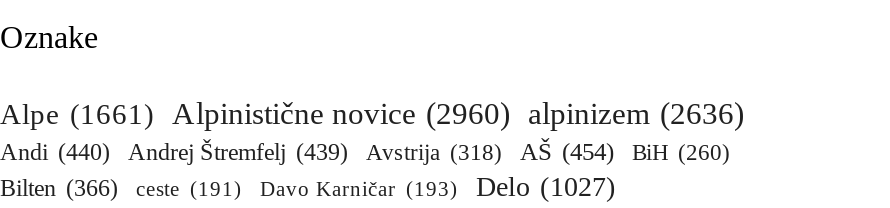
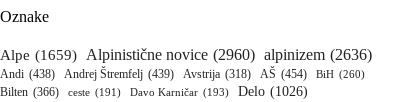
- Alpe (1661) Alpinistične novice (2960) alpinizem (2636)
+ Alpe (1659) Alpinistične novice (2960) alpinizem (2636)

- Andi (440) Andrej Štremfelj (439) Avstrija (318) AŠ (454) BiH (260)
+ Andi (438) Andrej Štremfelj (439) Avstrija (318) AŠ (454) BiH (260)

- Bilten (366) ceste (191) Davo Karničar (193) Delo (1027)
+ Bilten (366) ceste (191) Davo Karničar (193) Delo (1026)
